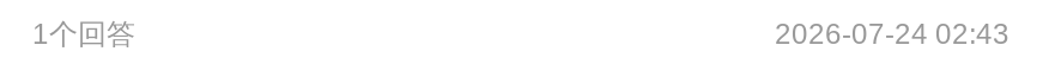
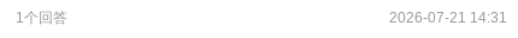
- 2026-07-24 02:43
+ 2026-07-21 14:31
